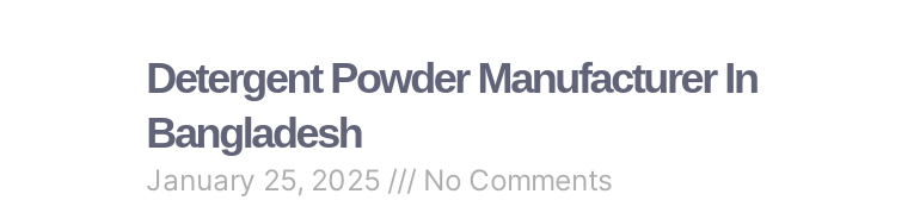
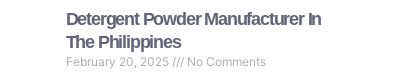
- Bangladesh
- January 25, 2025
+ The Philippines
+ February 20, 2025
